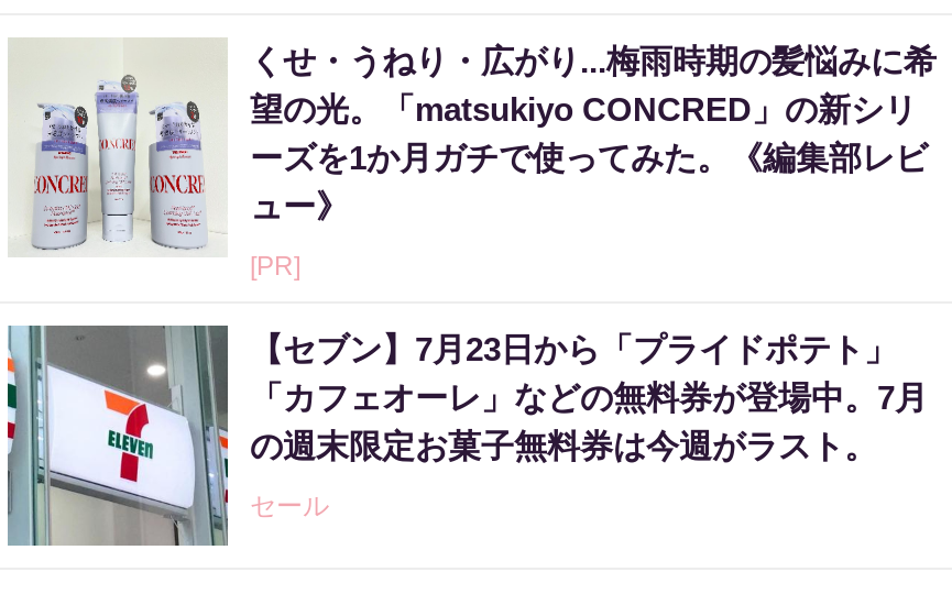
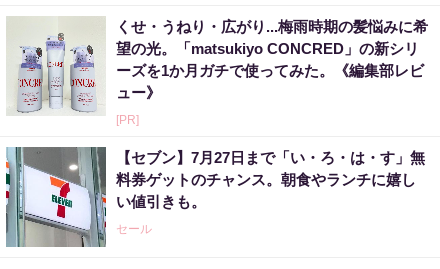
- 【セブン】7月23日から「プライドポテト」
- 「カフェオーレ」などの無料券が登場中。7月
- の週末限定お菓子無料券は今週がラスト。
+ 【セブン】7月27日まで「い・ろ・は・す」無
+ 料券ゲットのチャンス。朝食やランチに嬉し
+ い値引きも。
